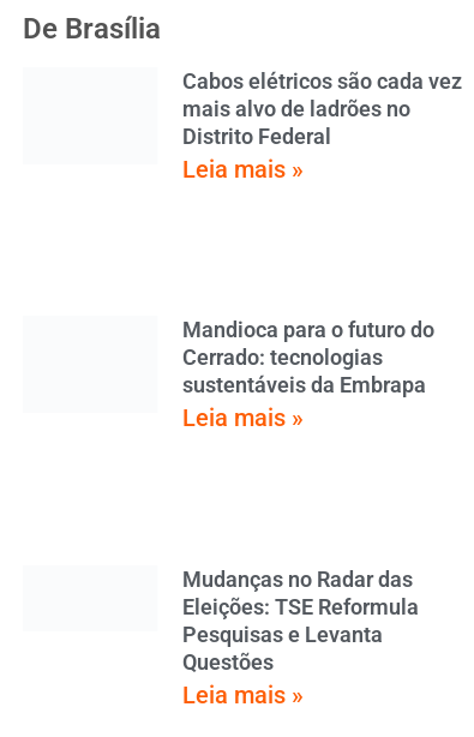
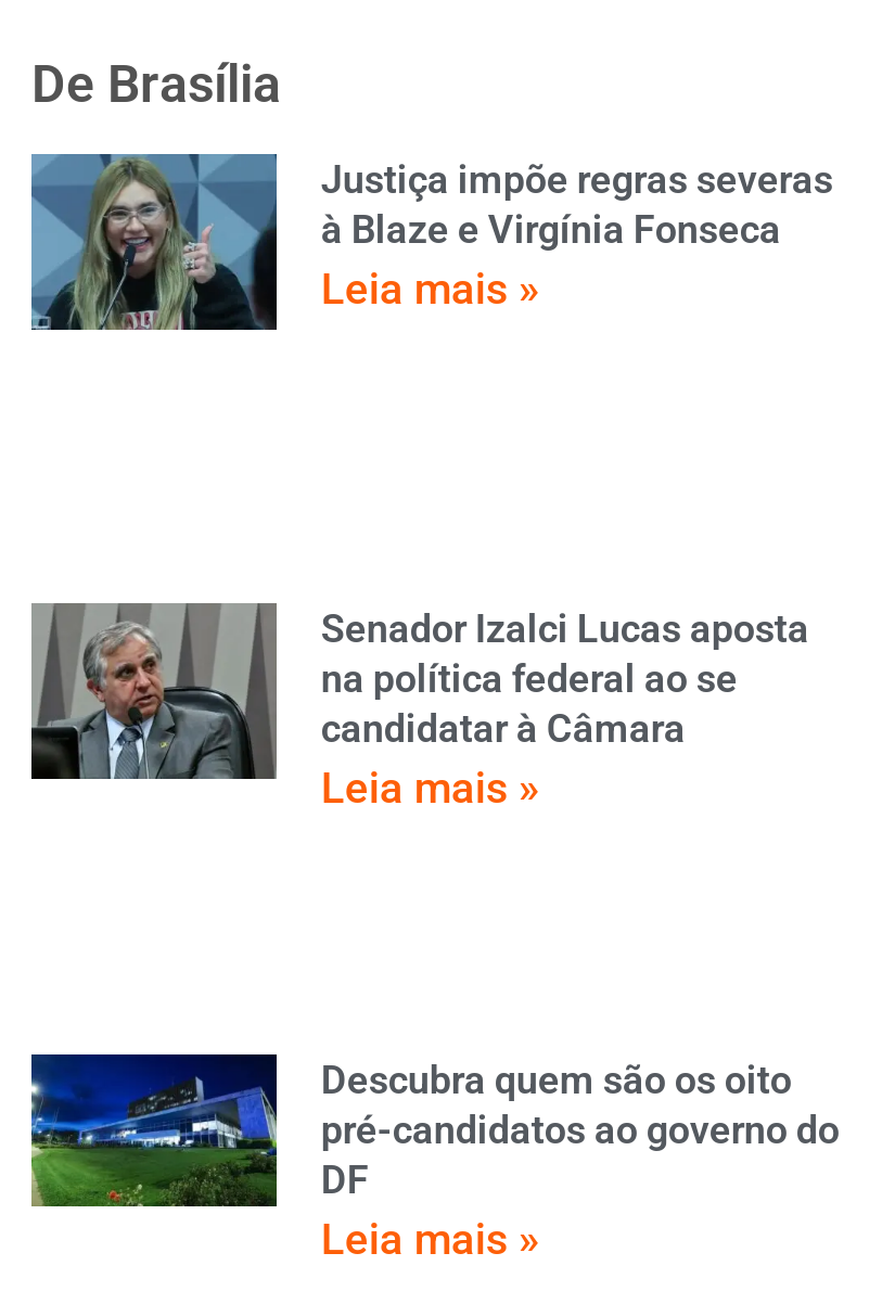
+ [image]

- Cabos elétricos são cada vez
- mais alvo de ladrões no
- Distrito Federal
+ Justiça impõe regras severas
+ à Blaze e Virgínia Fonseca

+ [image]

- Mandioca para o futuro do
- Cerrado: tecnologias
- sustentáveis da Embrapa
+ Senador Izalci Lucas aposta
+ na política federal ao se
+ candidatar à Câmara

+ [image]

- Mudanças no Radar das
- Eleições: TSE Reformula
- Pesquisas e Levanta
- Questões
+ Descubra quem são os oito
+ pré-candidatos ao governo do
+ DF
